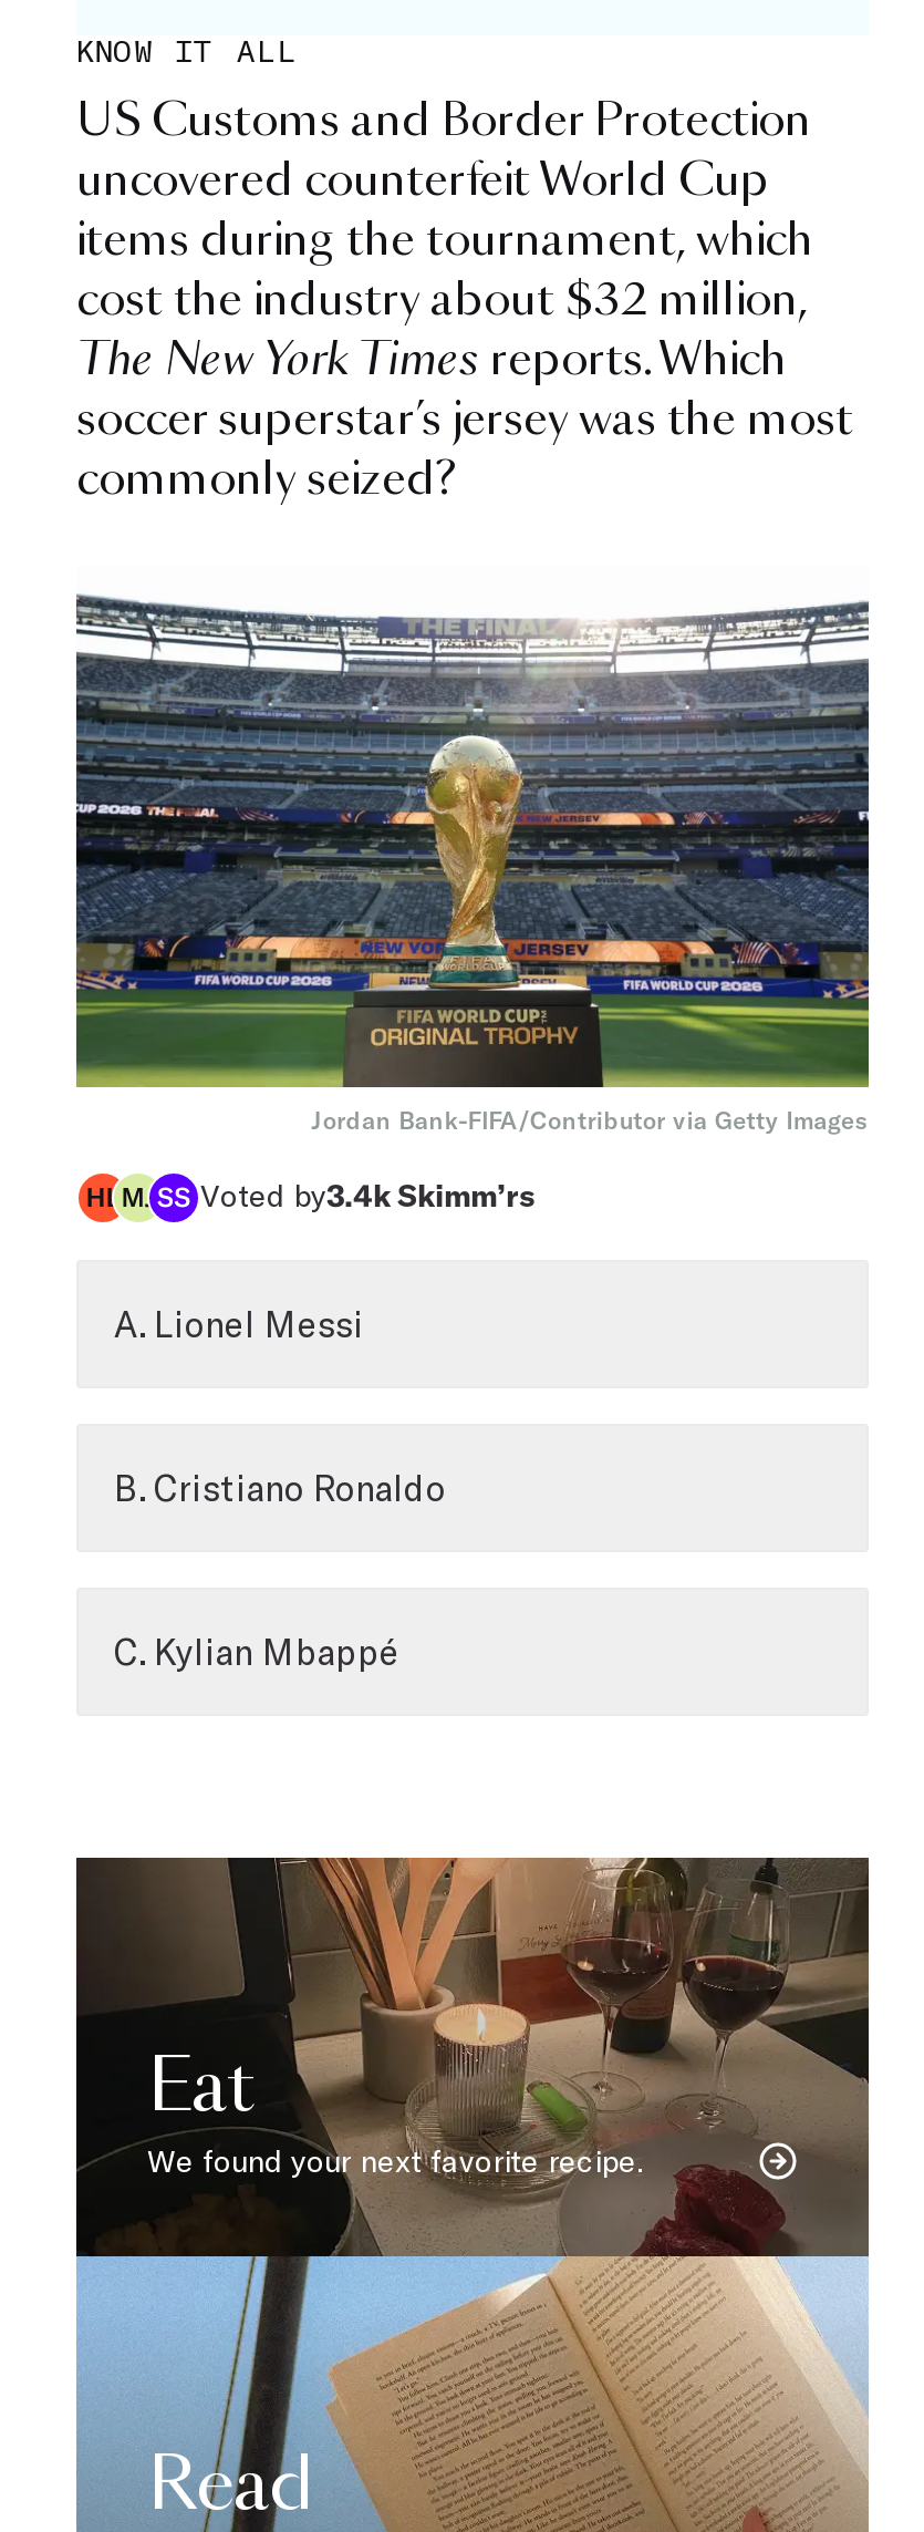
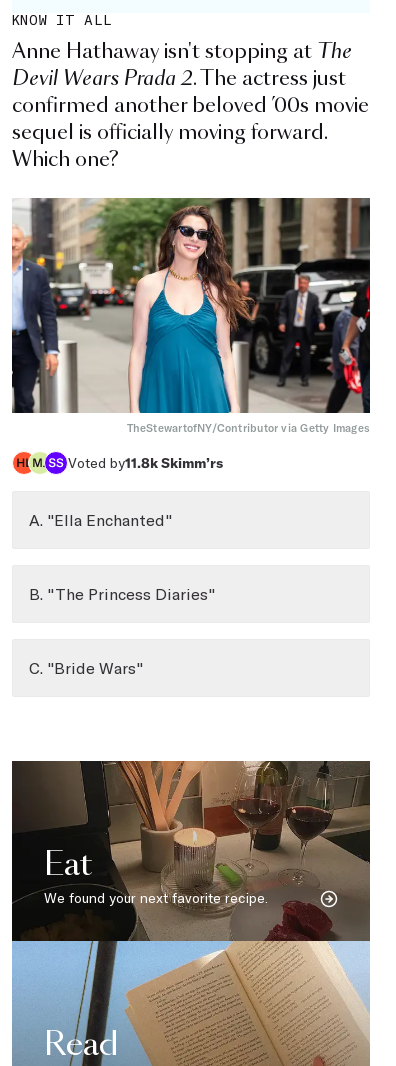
- US Customs and Border Protection
- uncovered counterfeit World Cup
- items during the tournament, which
- cost the industry about $32 million,
- The New York Times reports. Which
- soccer superstar’s jersey was the most
- commonly seized?
+ Anne Hathaway isn't stopping at The
+ Devil Wears Prada 2. The actress just
+ confirmed another beloved ’00s movie
+ sequel is officially moving forward.
+ Which one?

- [image]
- Jordan Bank-FIFA/Contributor via Getty Images
+ [image]
+ TheStewartofNY/Contributor via Getty Images

- Voted by3.4kSkimm’rs
+ Voted by11.8kSkimm’rs

- A. Lionel Messi
+ A. "Ella Enchanted"

- B. Cristiano Ronaldo
+ B. "The Princess Diaries"

- C. Kylian Mbappé
+ C. "Bride Wars"
